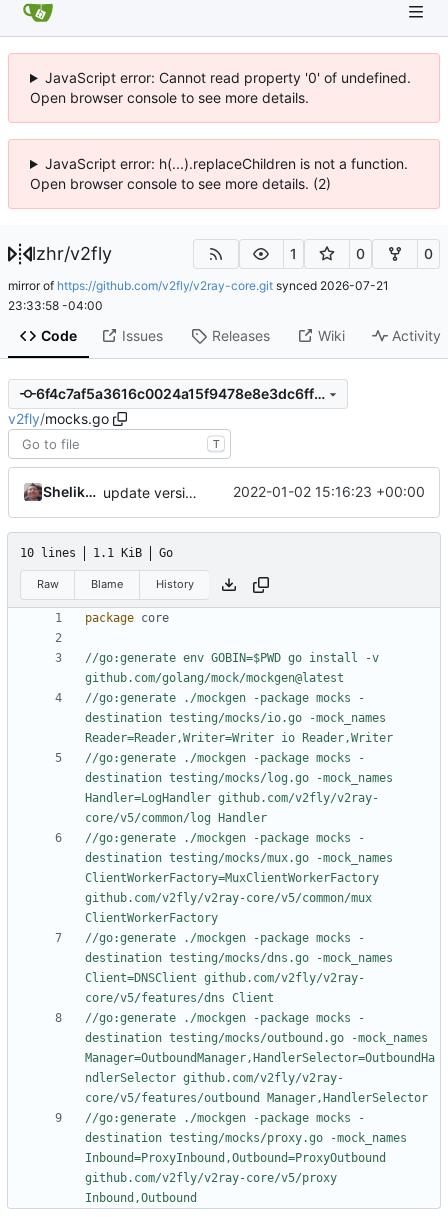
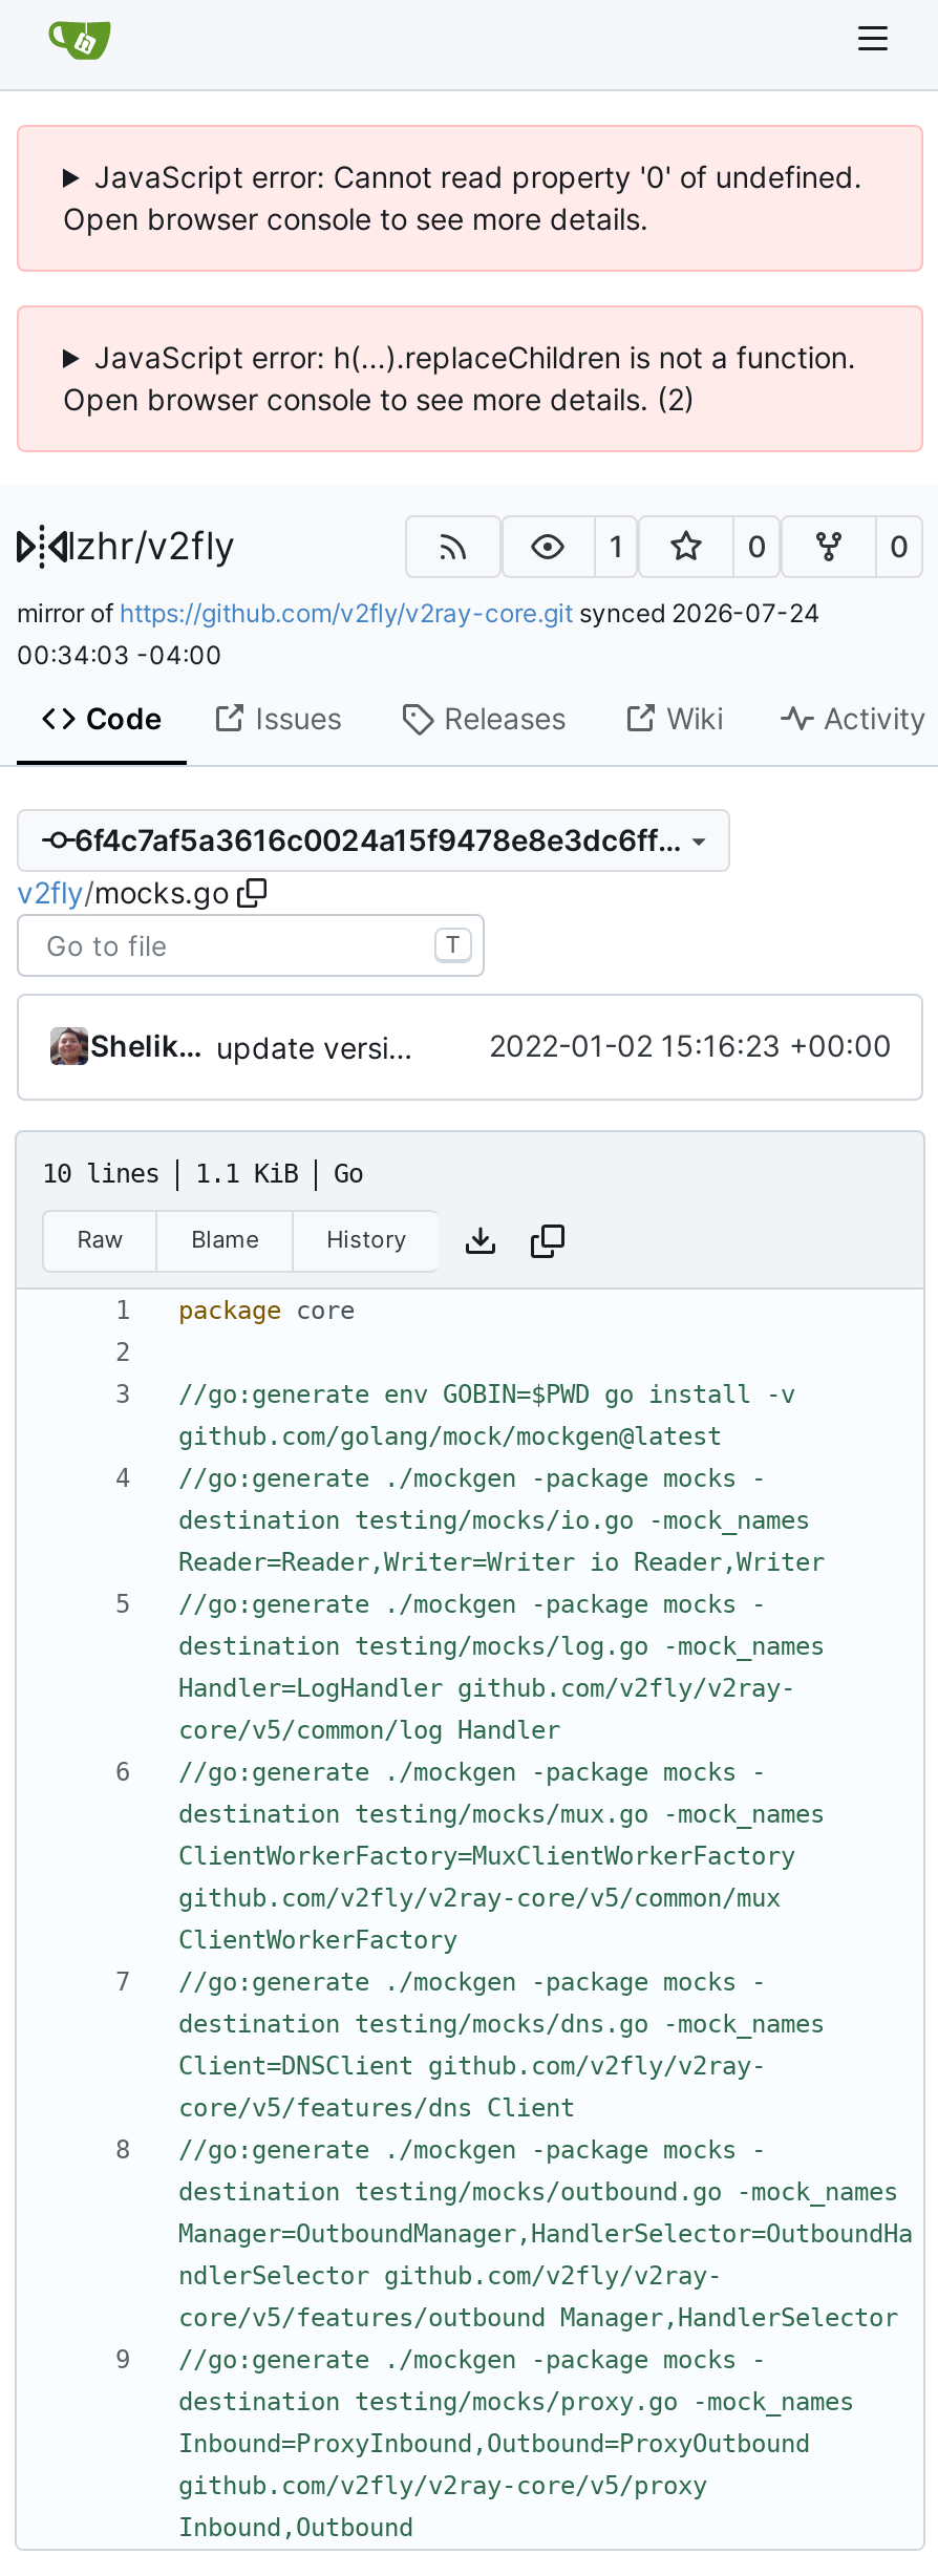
- mirror of https://github.com/v2fly/v2ray-core.git synced 2026-07-21
+ mirror of https://github.com/v2fly/v2ray-core.git synced 2026-07-24

- 23:33:58 -04:00
+ 00:34:03 -04:00
